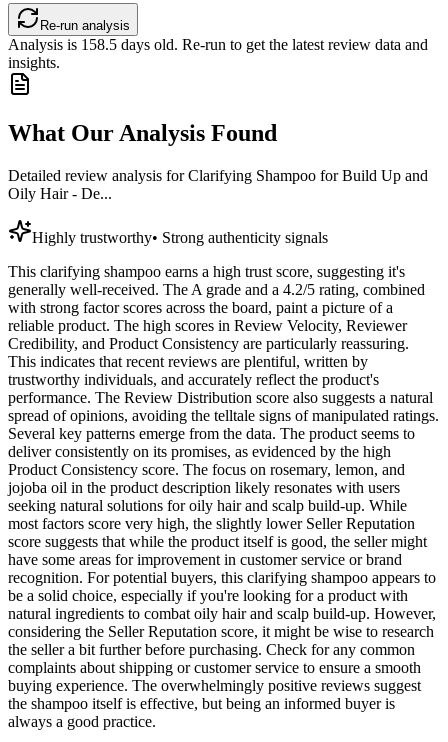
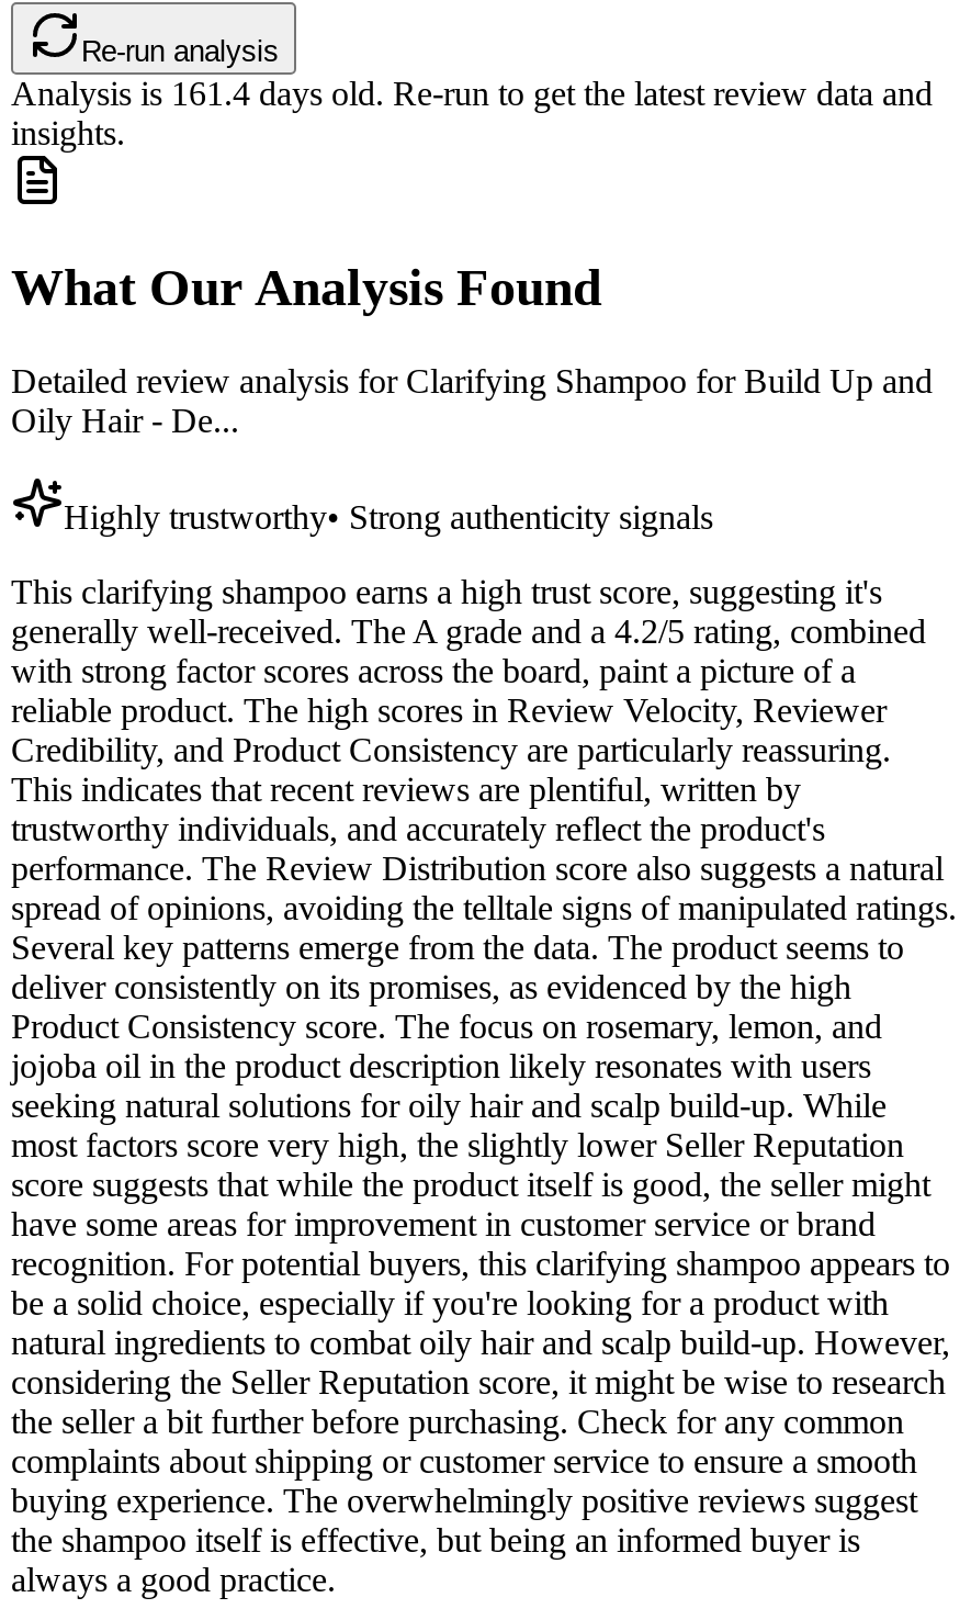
- Analysis is158.5days old. Re-run to get the latest review data and
+ Analysis is161.4days old. Re-run to get the latest review data and
